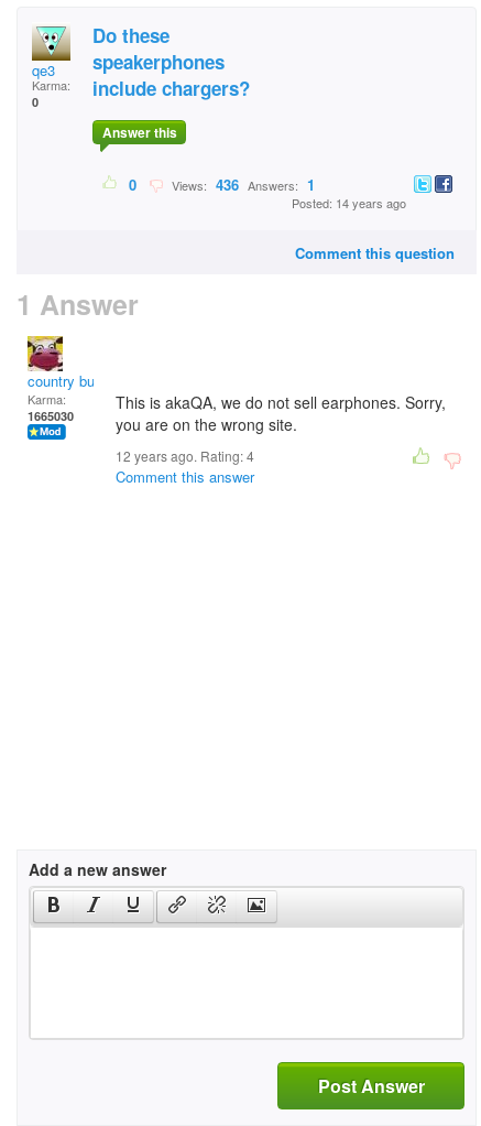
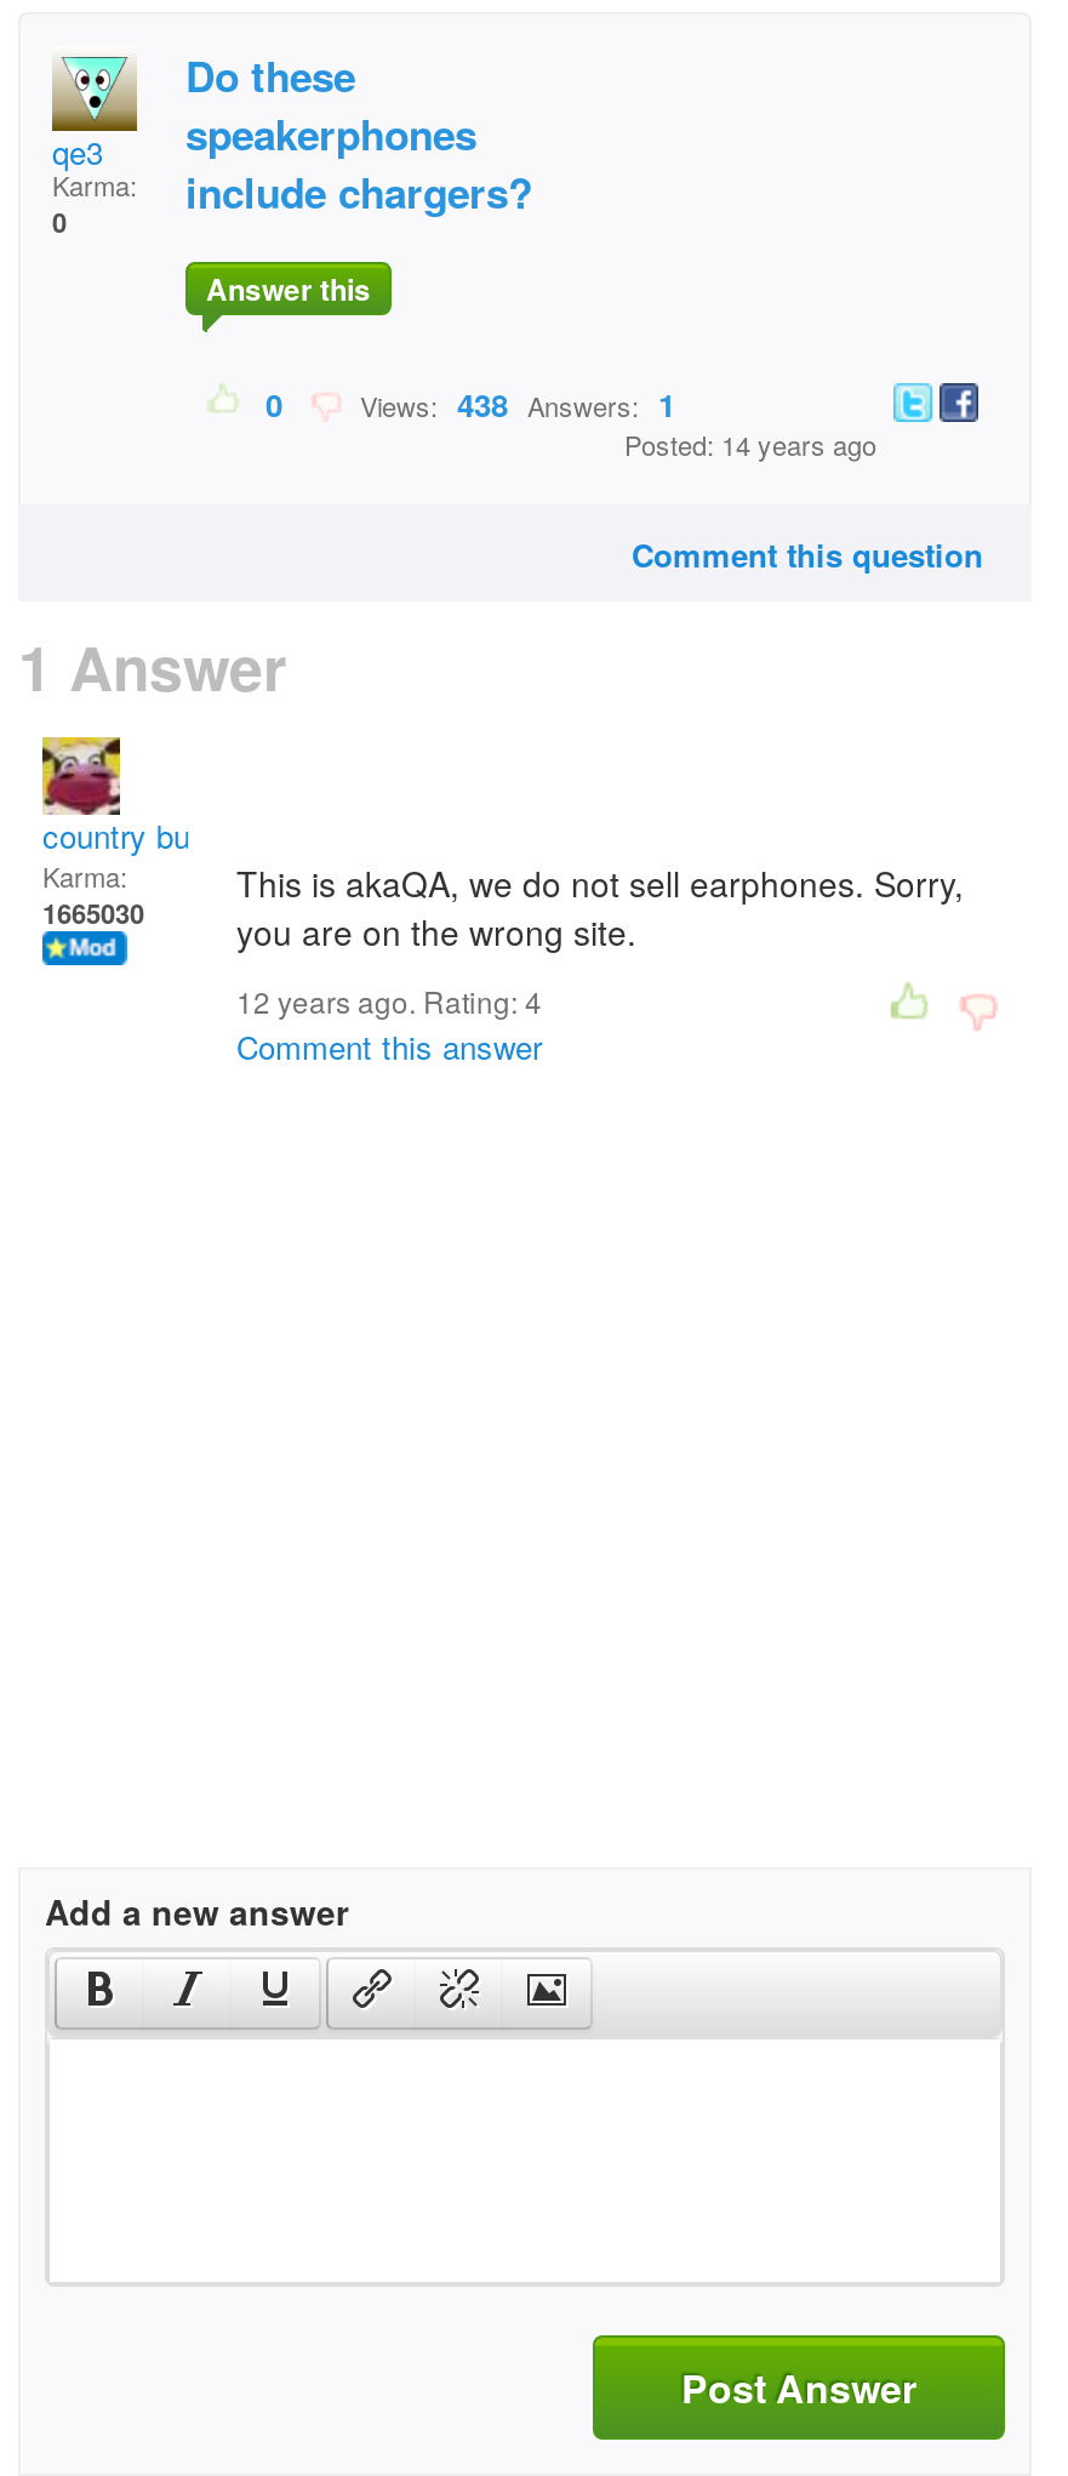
- Views: 436 Answers: 1
+ Views: 438 Answers: 1
